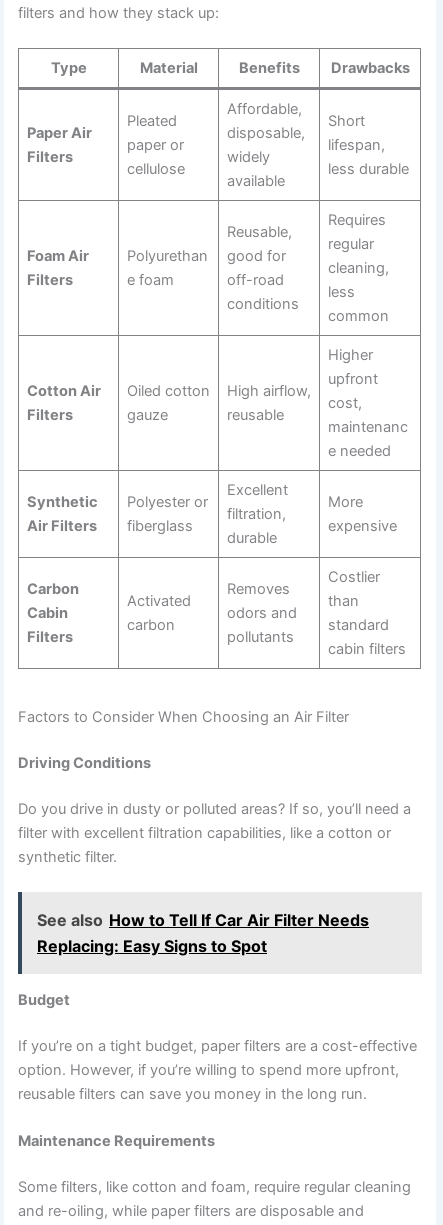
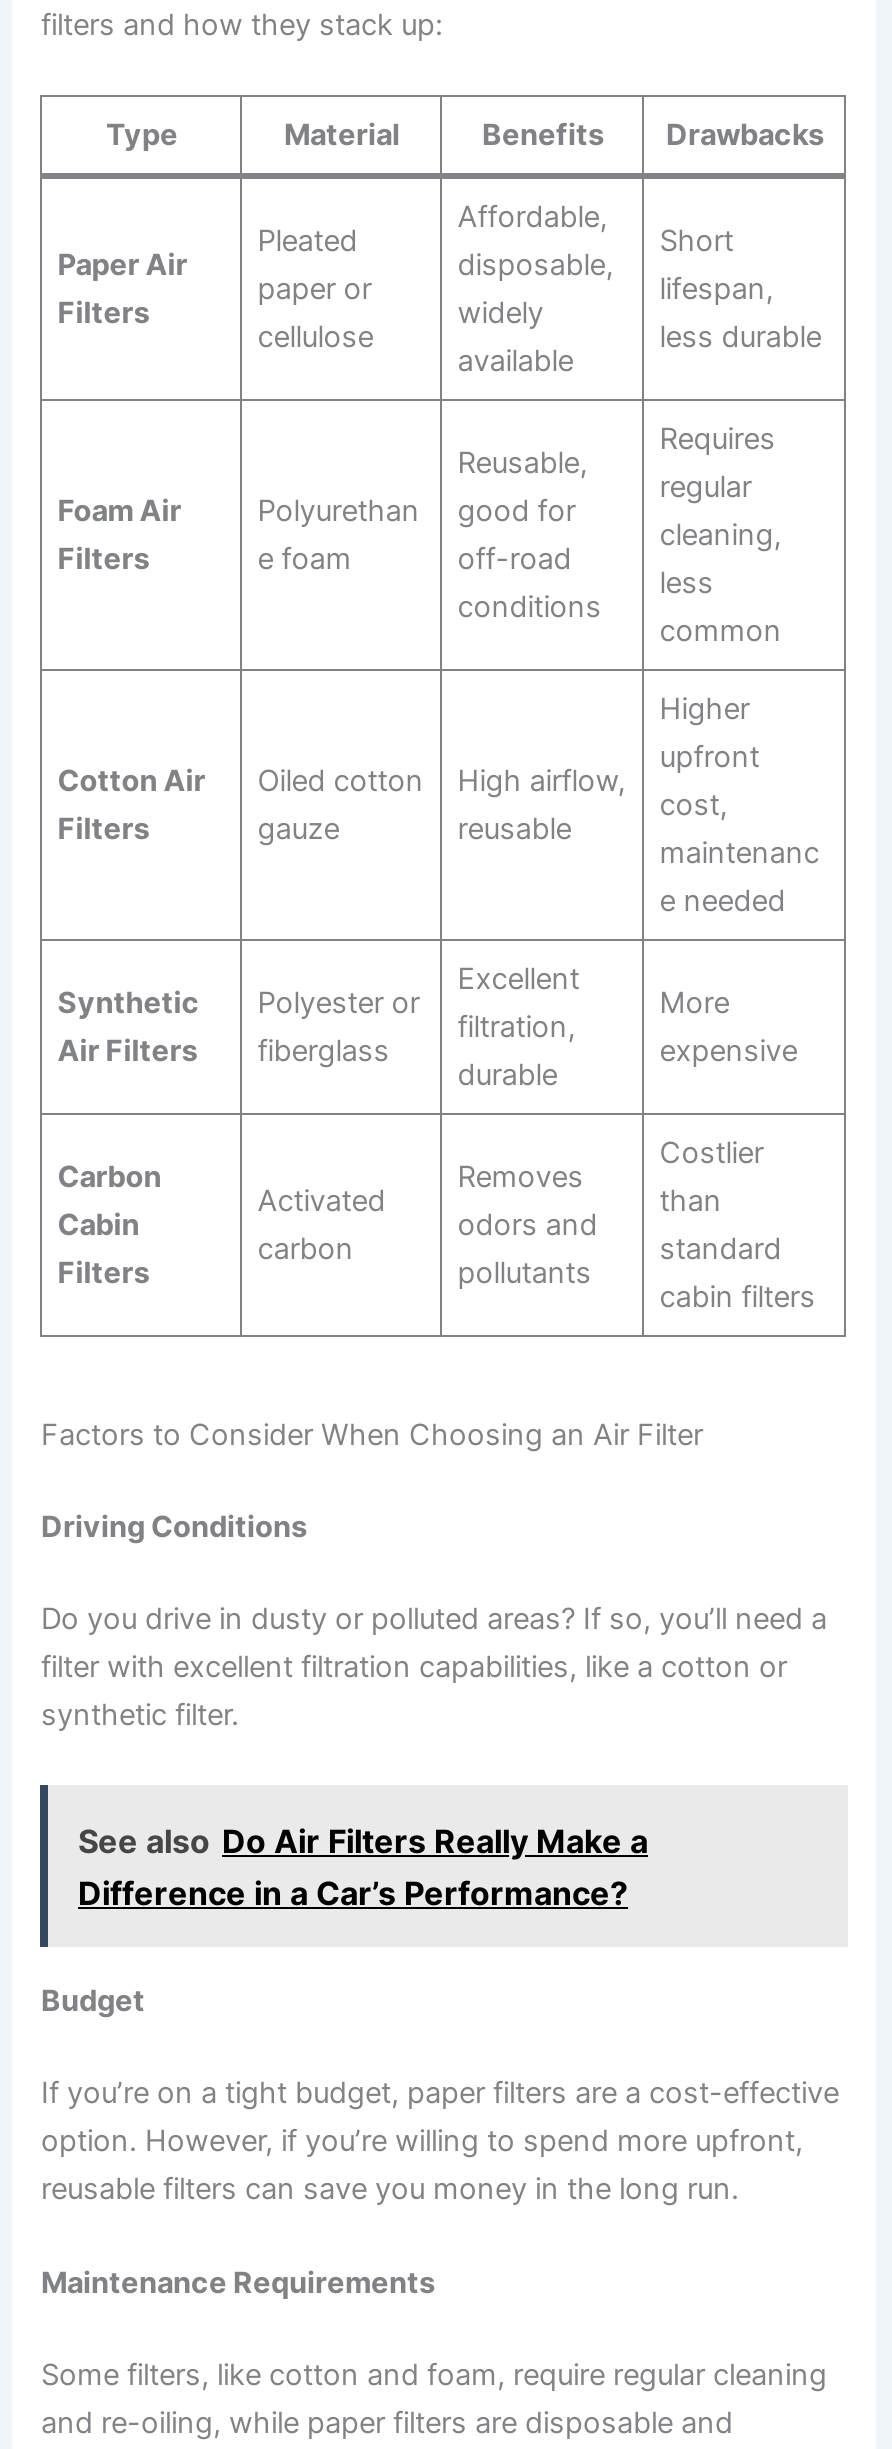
- See also How to Tell If Car Air Filter Needs
- Replacing: Easy Signs to Spot
+ See also Do Air Filters Really Make a
+ Difference in a Car’s Performance?
